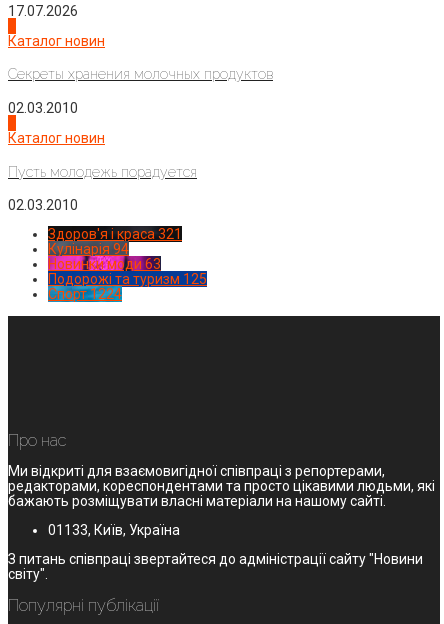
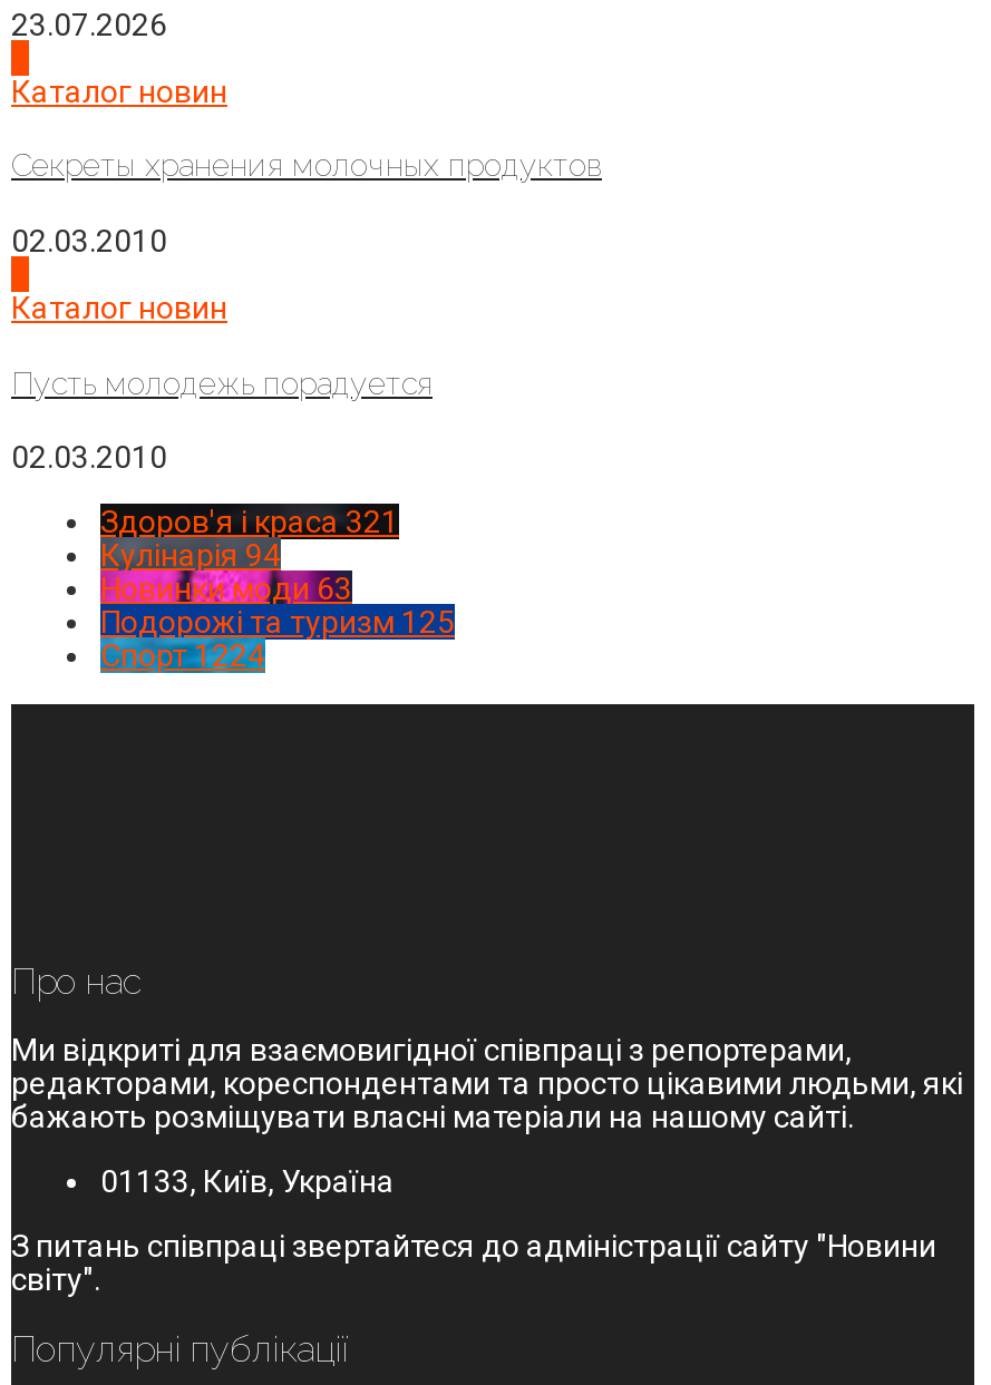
- 17.07.2026
+ 23.07.2026
